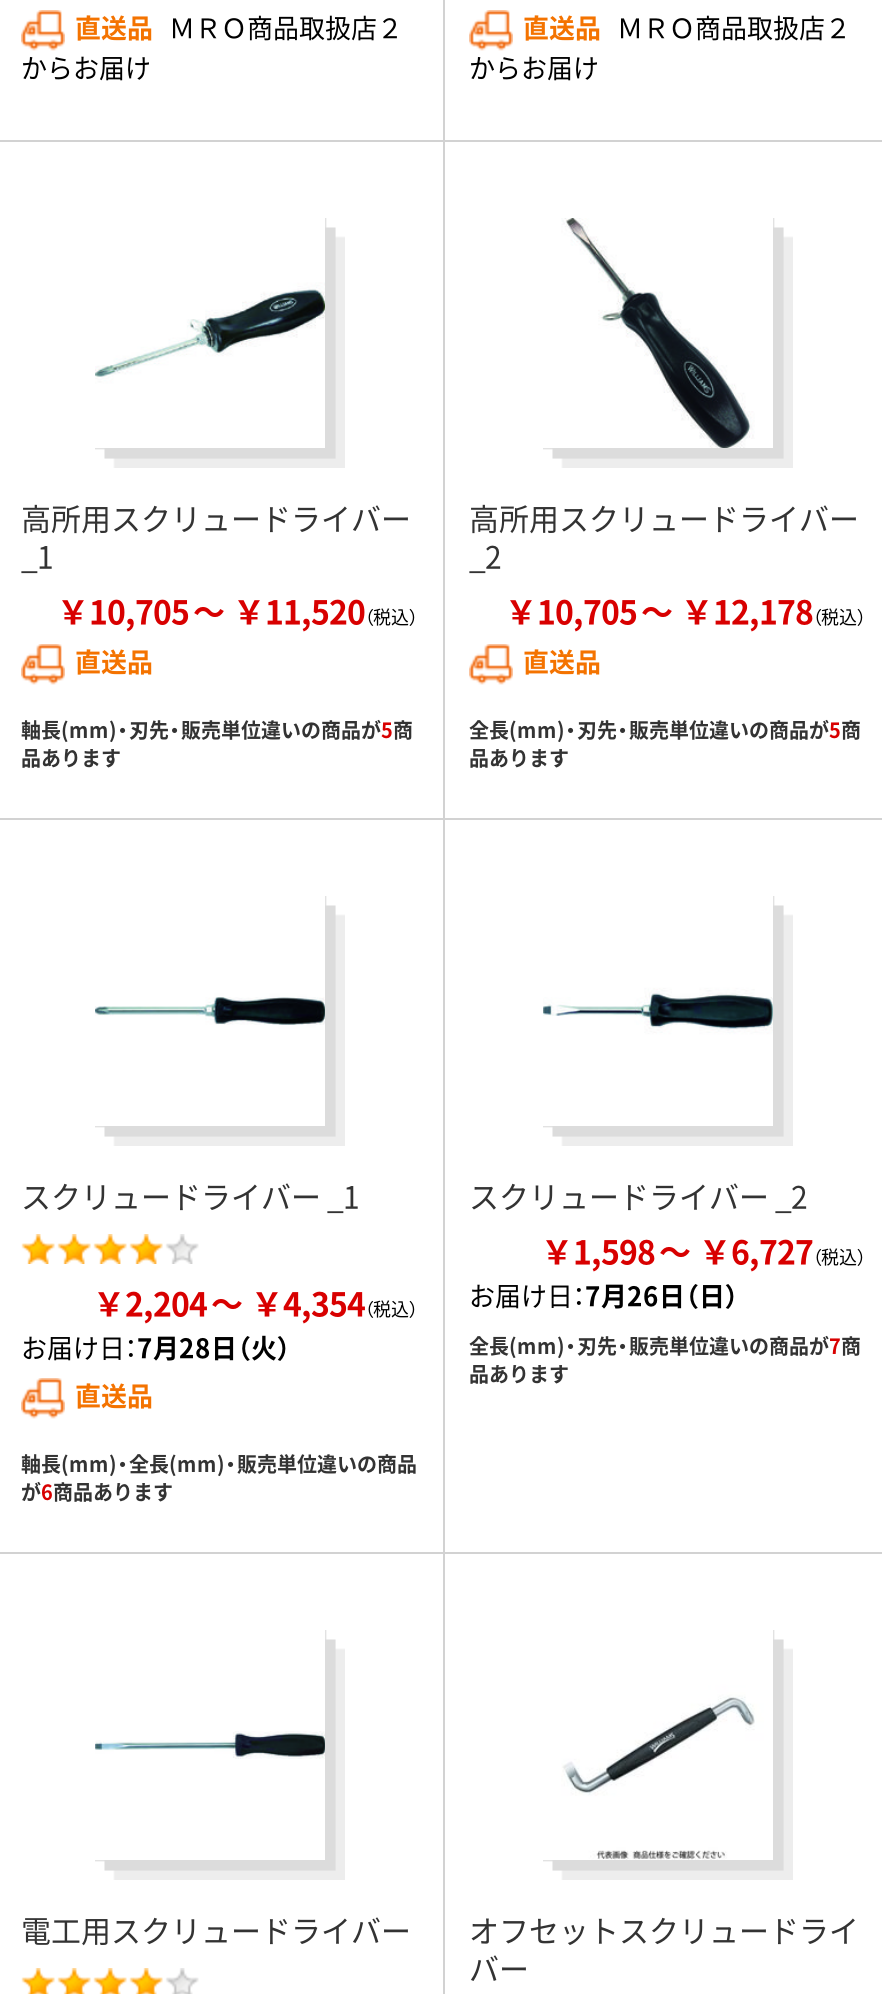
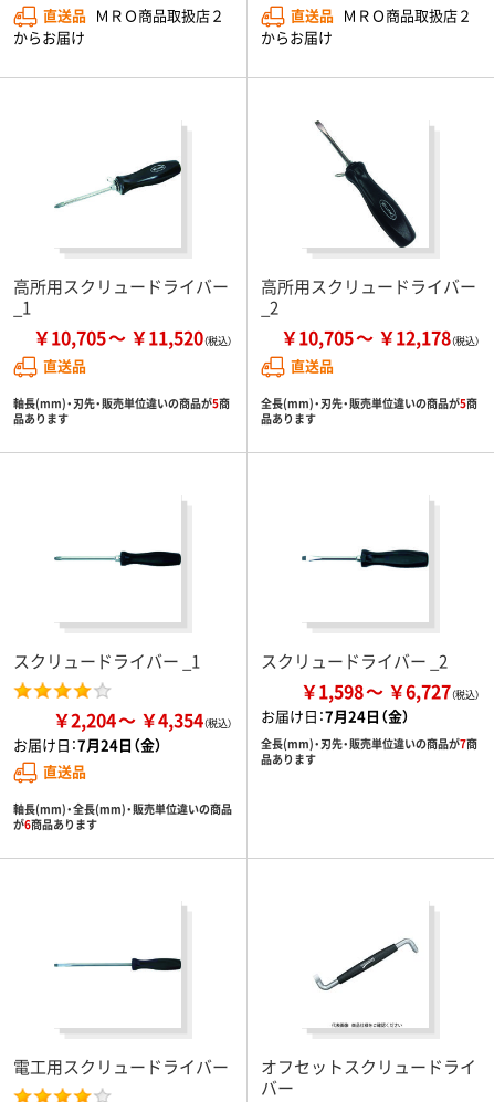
- お届け日：7月26日（日）
+ お届け日：7月24日（金）

- お届け日：7月28日（火）
+ お届け日：7月24日（金）
